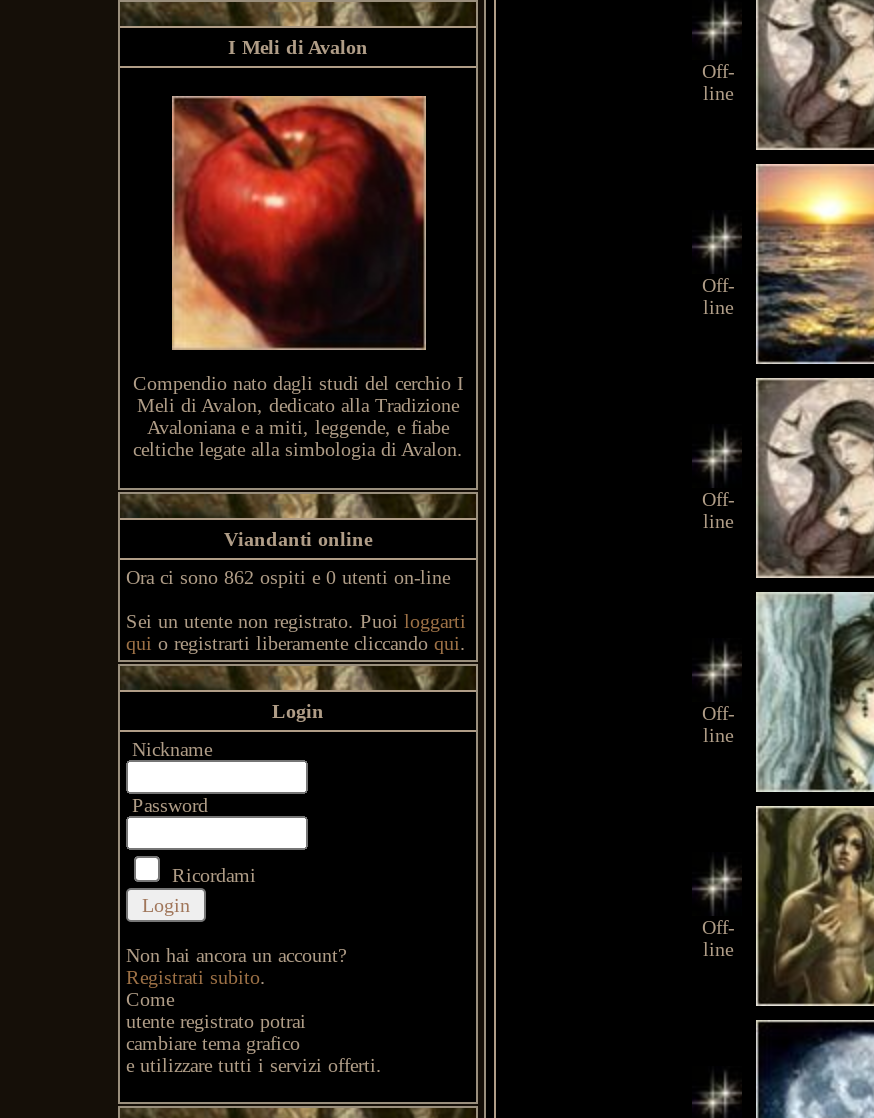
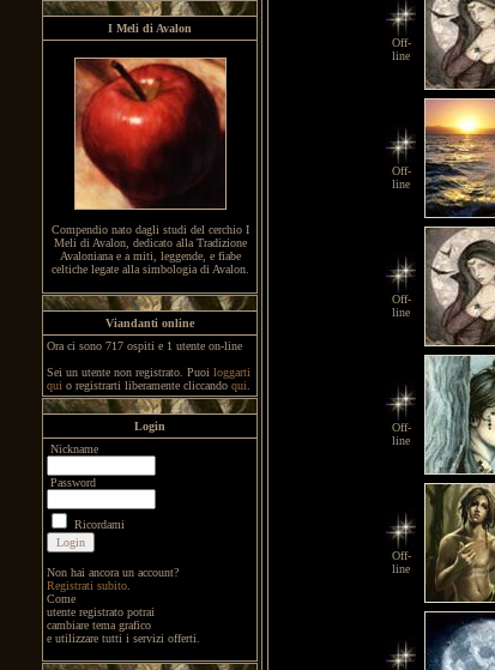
- Ora ci sono 862 ospiti e 0 utenti on-line
+ Ora ci sono 717 ospiti e 1 utente on-line
